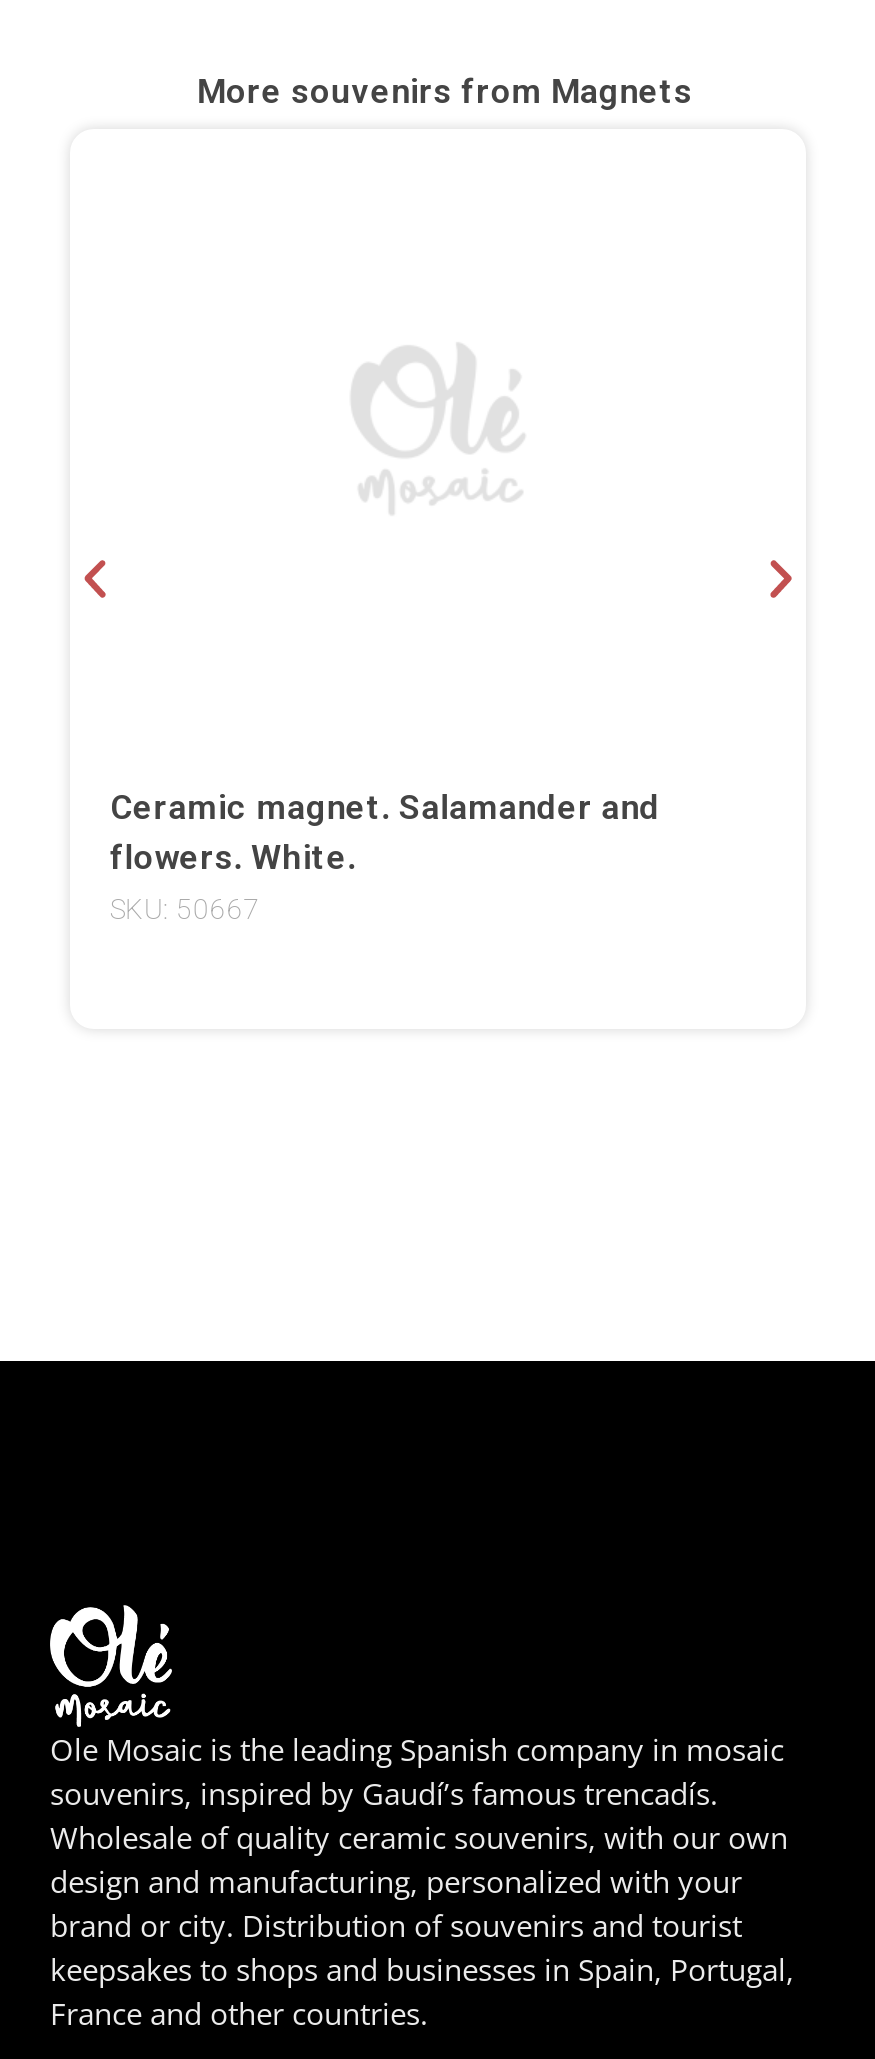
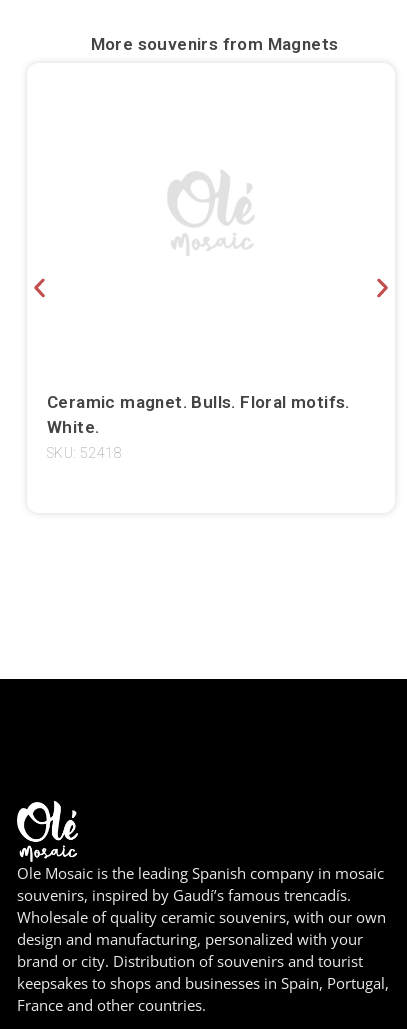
- Ceramic magnet. Salamander and
- flowers. White.
- SKU: 50667
+ Ceramic magnet. Bulls. Floral motifs.
+ White.
+ SKU: 52418
